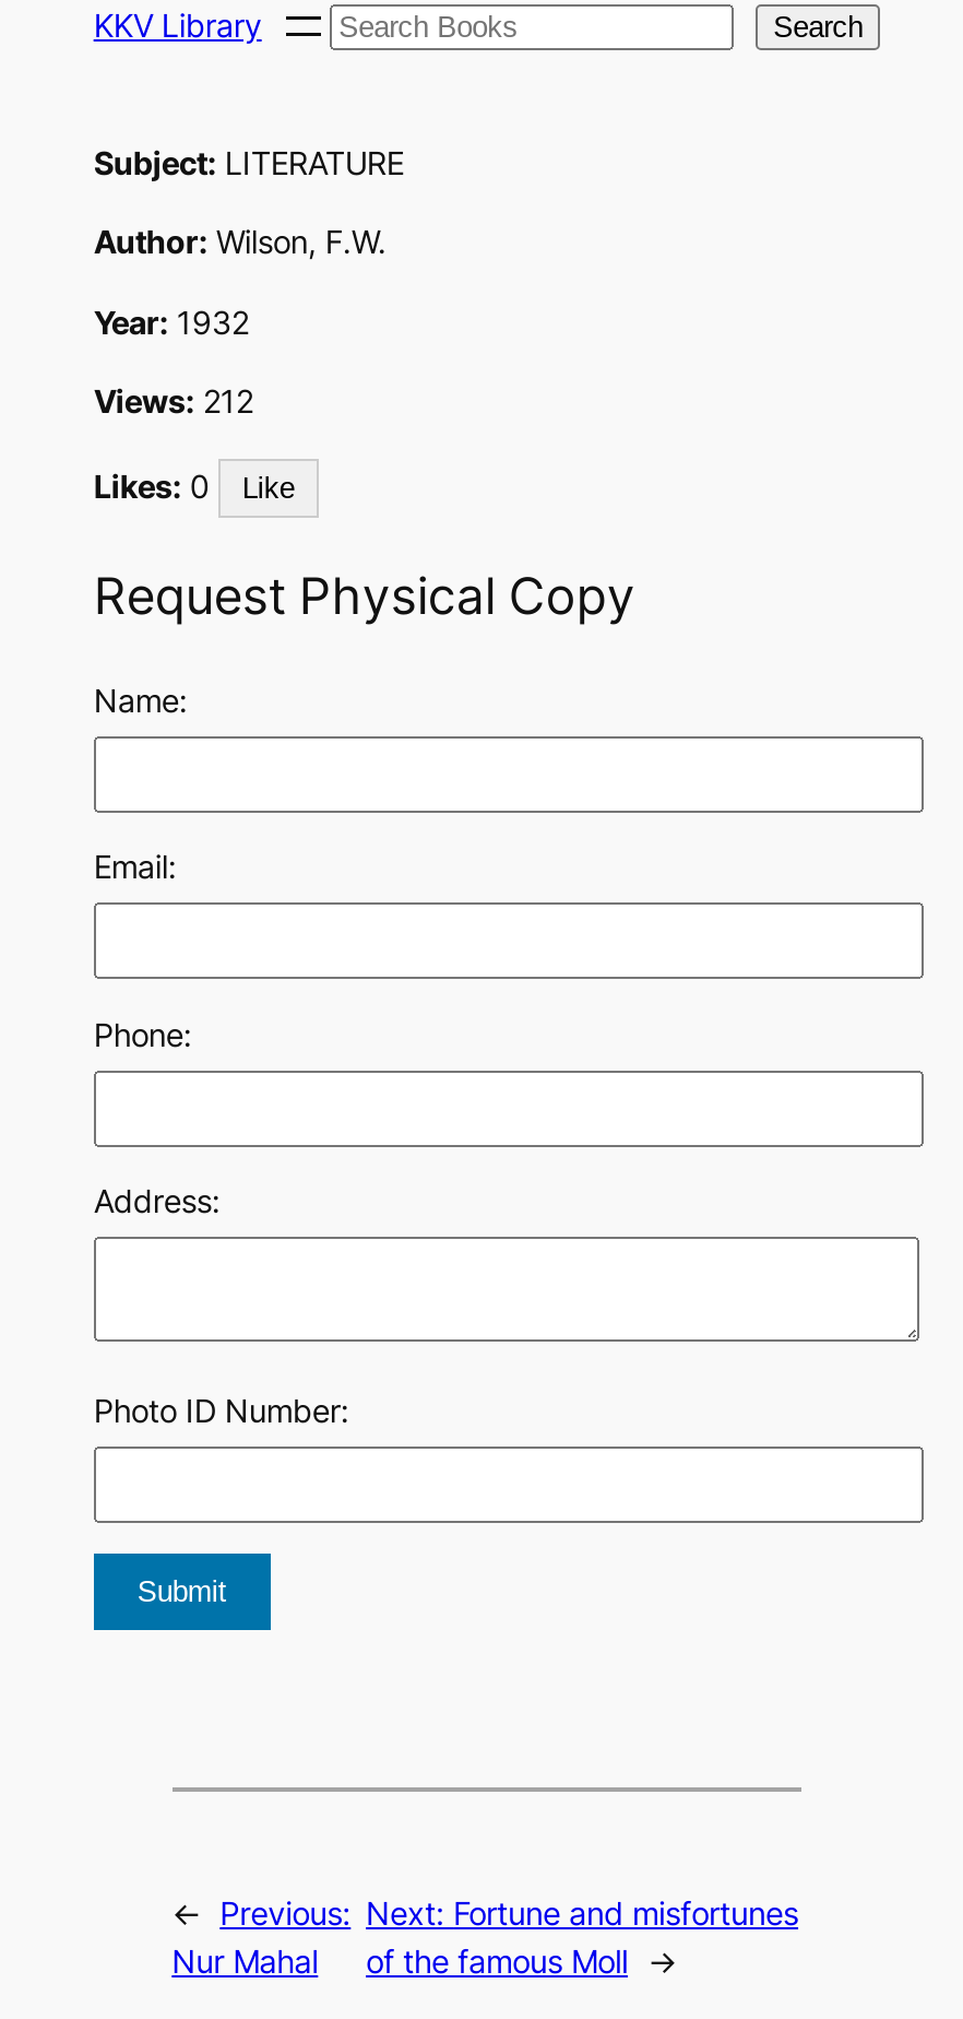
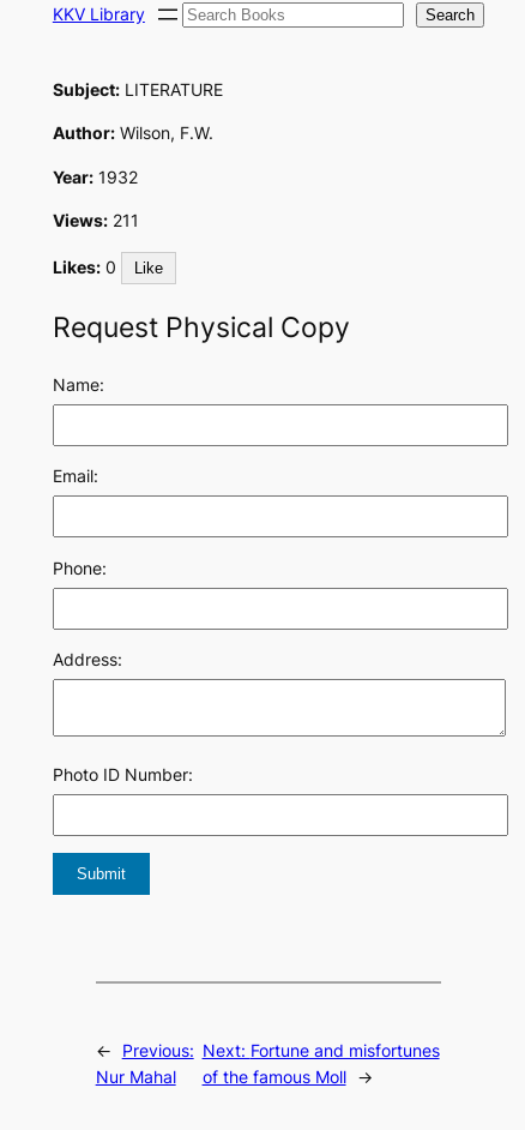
- Views: 212
+ Views: 211
